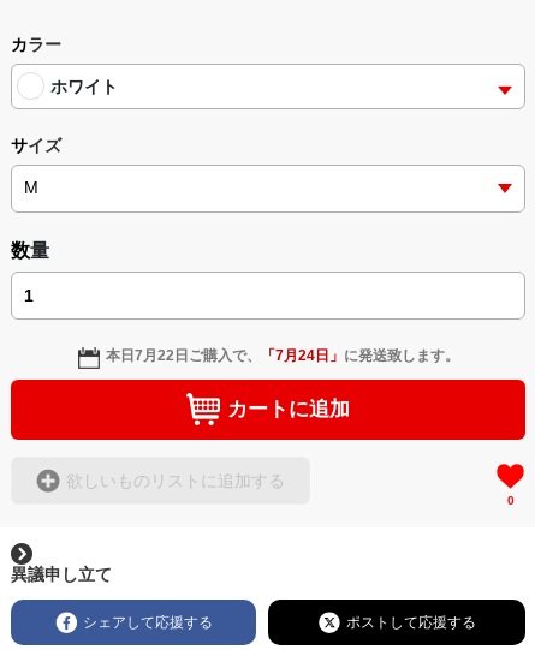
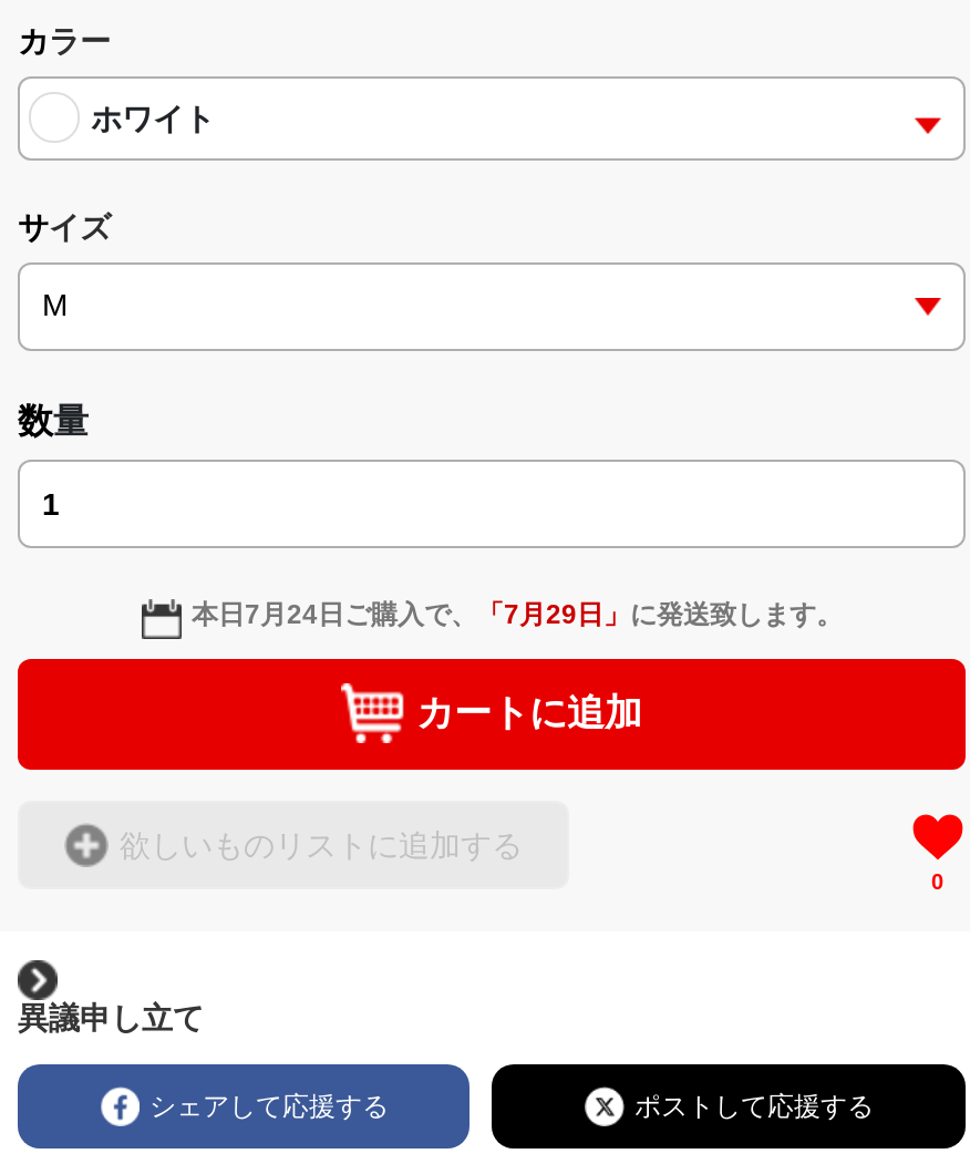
- 本日7月22日ご購入で、「7月24日」に発送致します。
+ 本日7月24日ご購入で、「7月29日」に発送致します。
